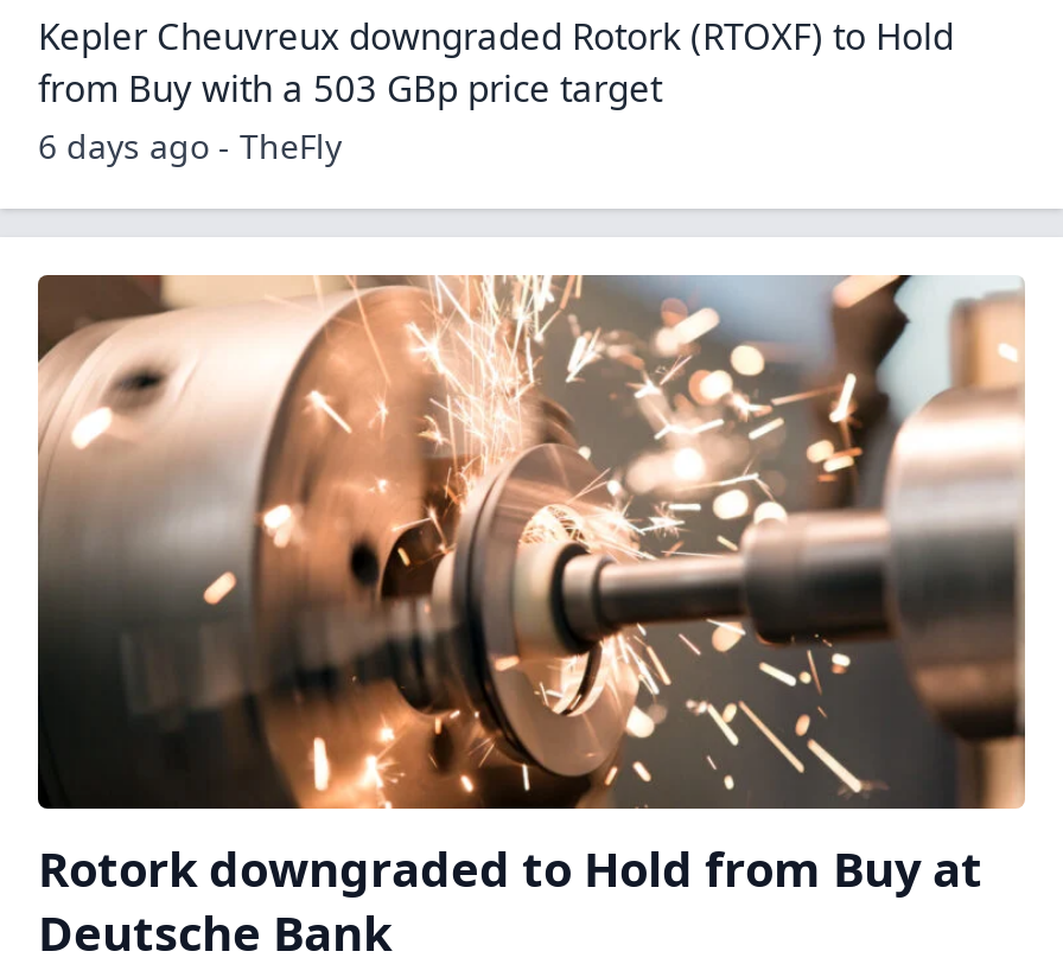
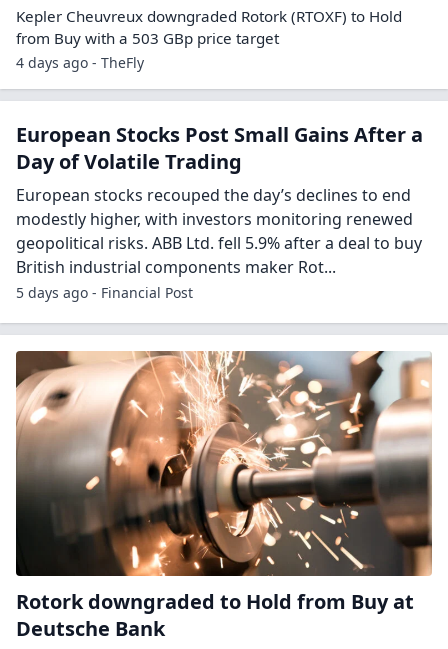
- 6 days ago - TheFly
+ 4 days ago - TheFly
+ European Stocks Post Small Gains After a
+ Day of Volatile Trading
+ European stocks recouped the day’s declines to end
+ modestly higher, with investors monitoring renewed
+ geopolitical risks. ABB Ltd. fell 5.9% after a deal to buy
+ British industrial components maker Rot...
+ 5 days ago - Financial Post
